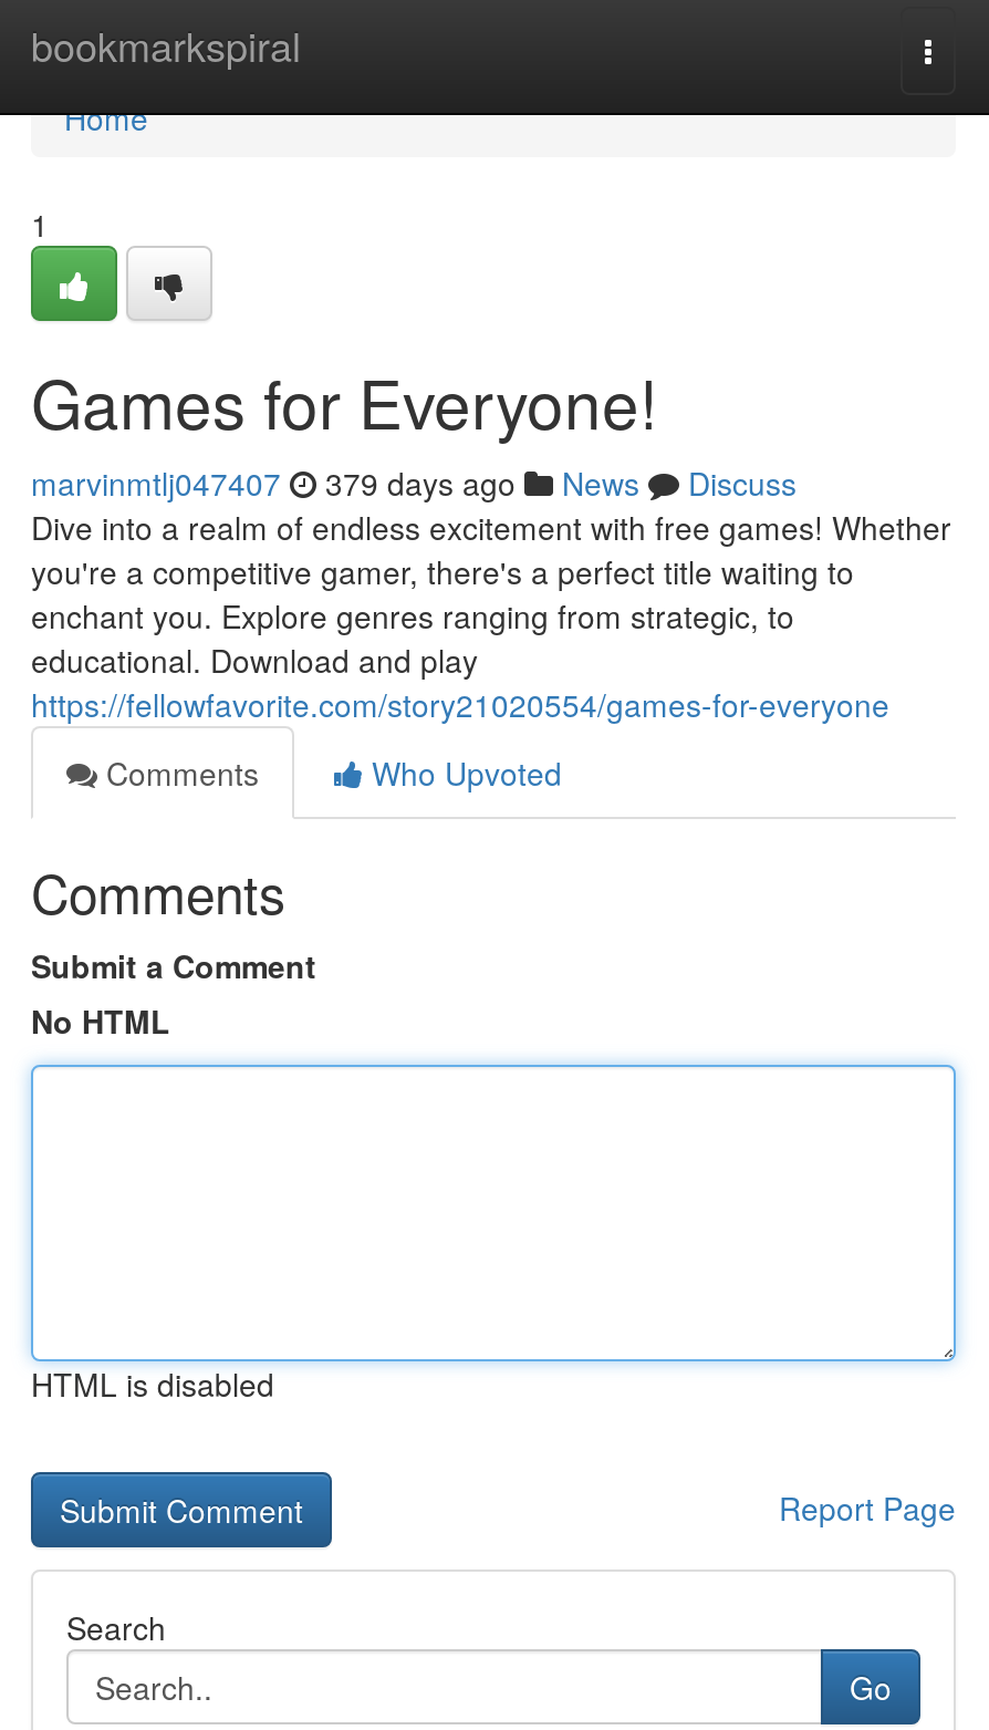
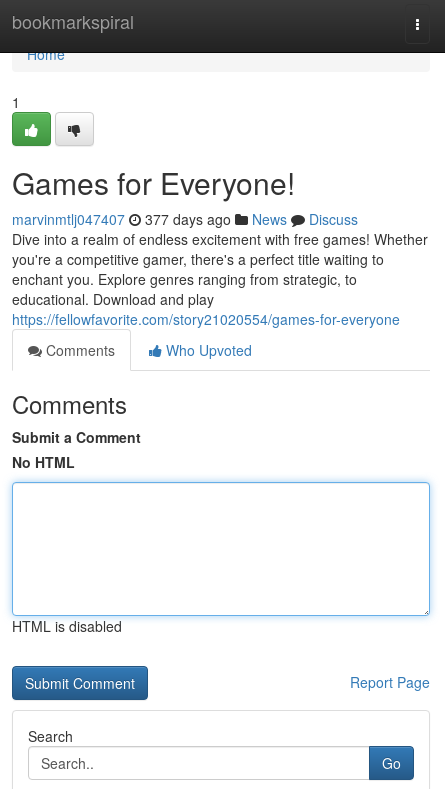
- marvinmtlj047407 379 days ago News Discuss
+ marvinmtlj047407 377 days ago News Discuss
